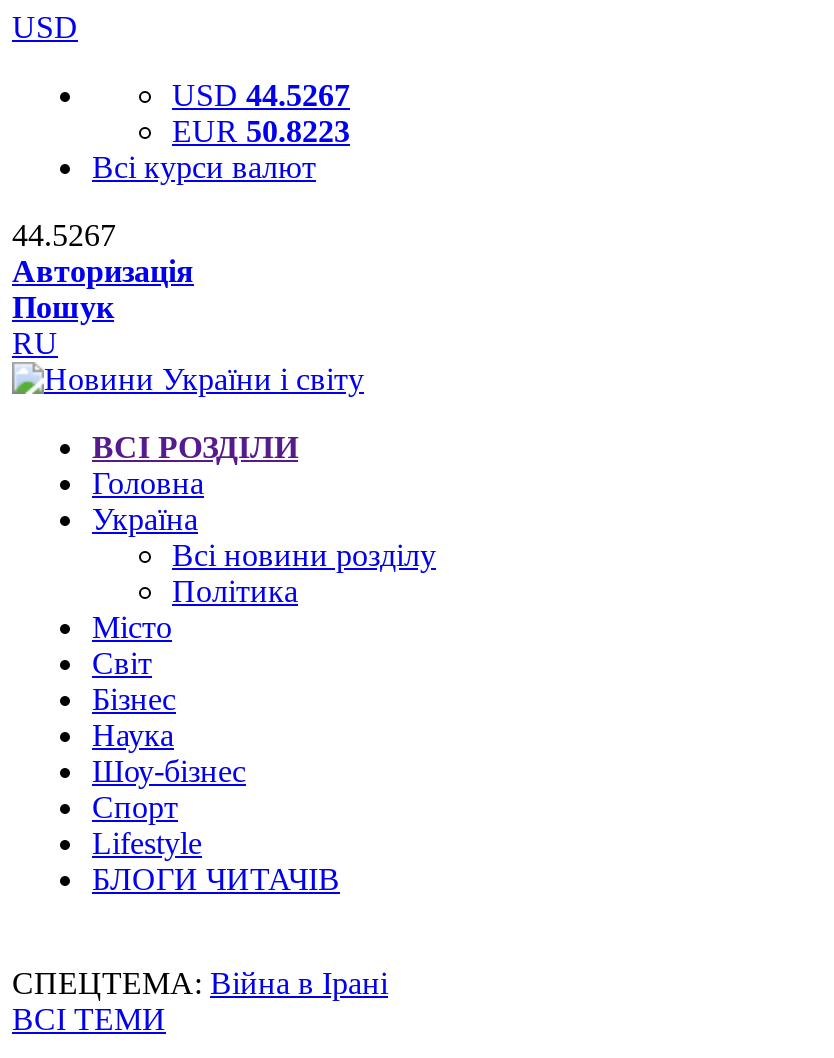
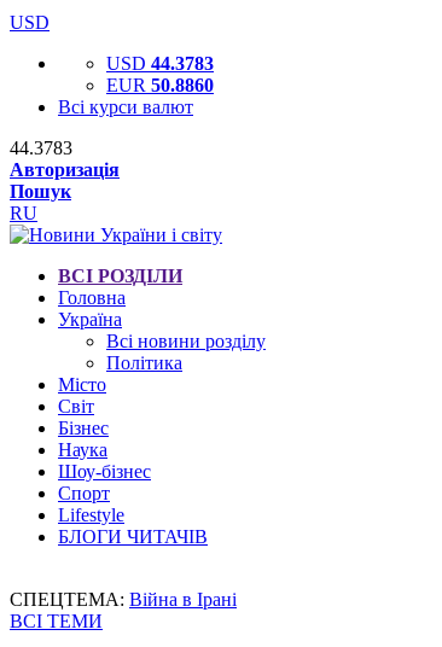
- USD 44.5267
+ USD 44.3783

- EUR 50.8223
+ EUR 50.8860

- 44.5267
+ 44.3783
